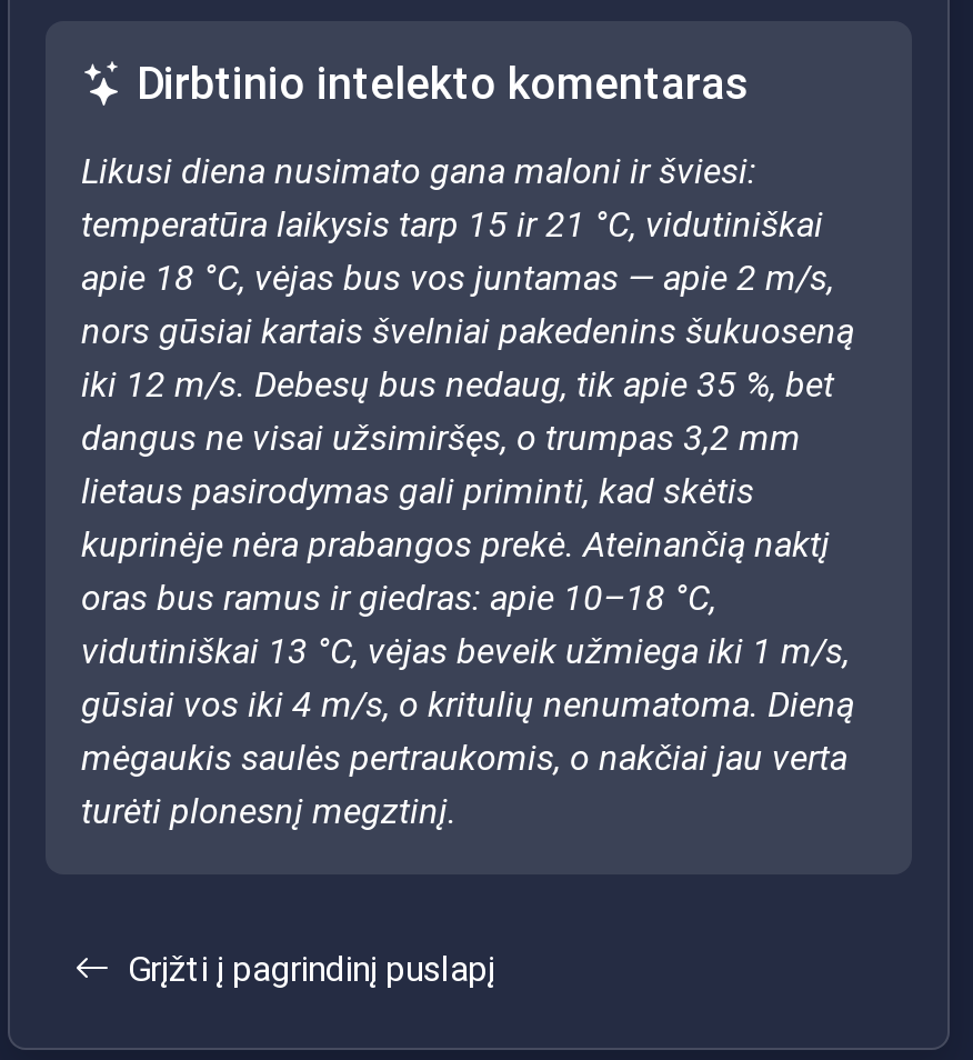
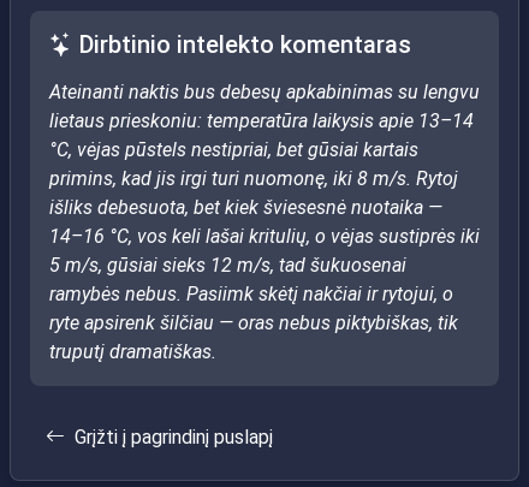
- Likusi diena nusimato gana maloni ir šviesi:
- temperatūra laikysis tarp 15 ir 21 °C, vidutiniškai
- apie 18 °C, vėjas bus vos juntamas — apie 2 m/s,
- nors gūsiai kartais švelniai pakedenins šukuoseną
- iki 12 m/s. Debesų bus nedaug, tik apie 35 %, bet
- dangus ne visai užsimiršęs, o trumpas 3,2 mm
- lietaus pasirodymas gali priminti, kad skėtis
- kuprinėje nėra prabangos prekė. Ateinančią naktį
- oras bus ramus ir giedras: apie 10–18 °C,
- vidutiniškai 13 °C, vėjas beveik užmiega iki 1 m/s,
- gūsiai vos iki 4 m/s, o kritulių nenumatoma. Dieną
- mėgaukis saulės pertraukomis, o nakčiai jau verta
- turėti plonesnį megztinį.
+ Ateinanti naktis bus debesų apkabinimas su lengvu
+ lietaus prieskoniu: temperatūra laikysis apie 13–14
+ °C, vėjas pūstels nestipriai, bet gūsiai kartais
+ primins, kad jis irgi turi nuomonę, iki 8 m/s. Rytoj
+ išliks debesuota, bet kiek šviesesnė nuotaika —
+ 14–16 °C, vos keli lašai kritulių, o vėjas sustiprės iki
+ 5 m/s, gūsiai sieks 12 m/s, tad šukuosenai
+ ramybės nebus. Pasiimk skėtį nakčiai ir rytojui, o
+ ryte apsirenk šilčiau — oras nebus piktybiškas, tik
+ truputį dramatiškas.
